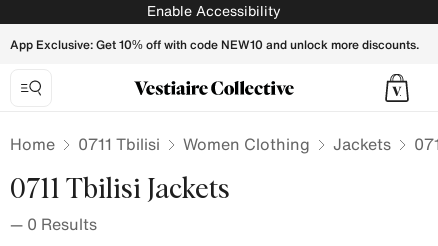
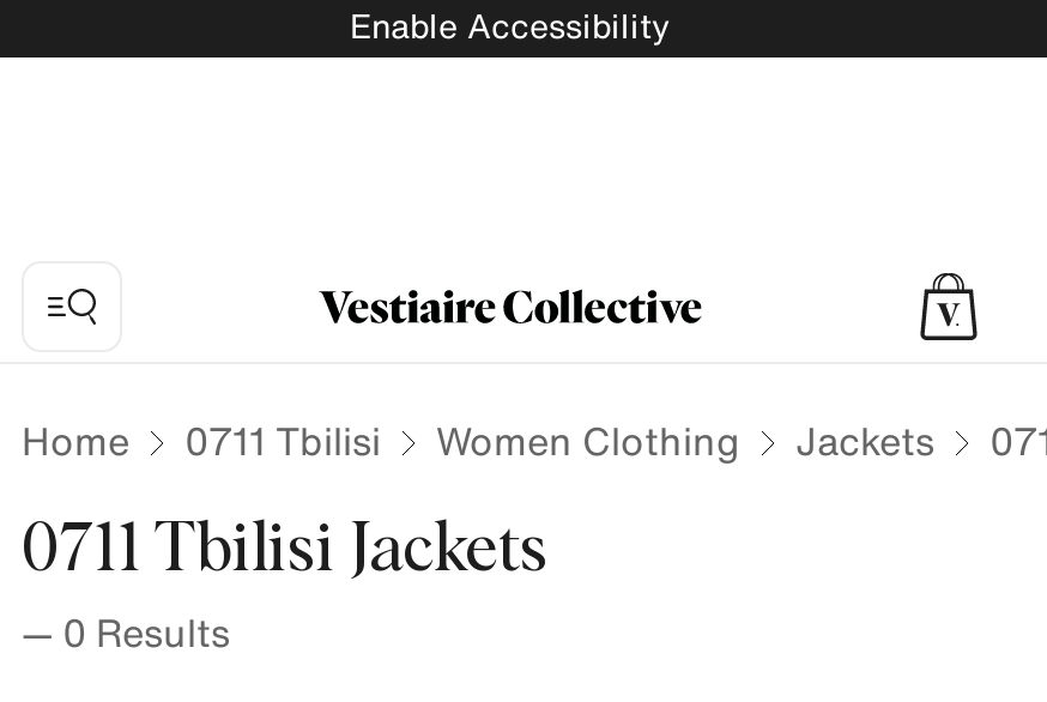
- App Exclusive: Get 10% off with code NEW10 and unlock more discounts.
